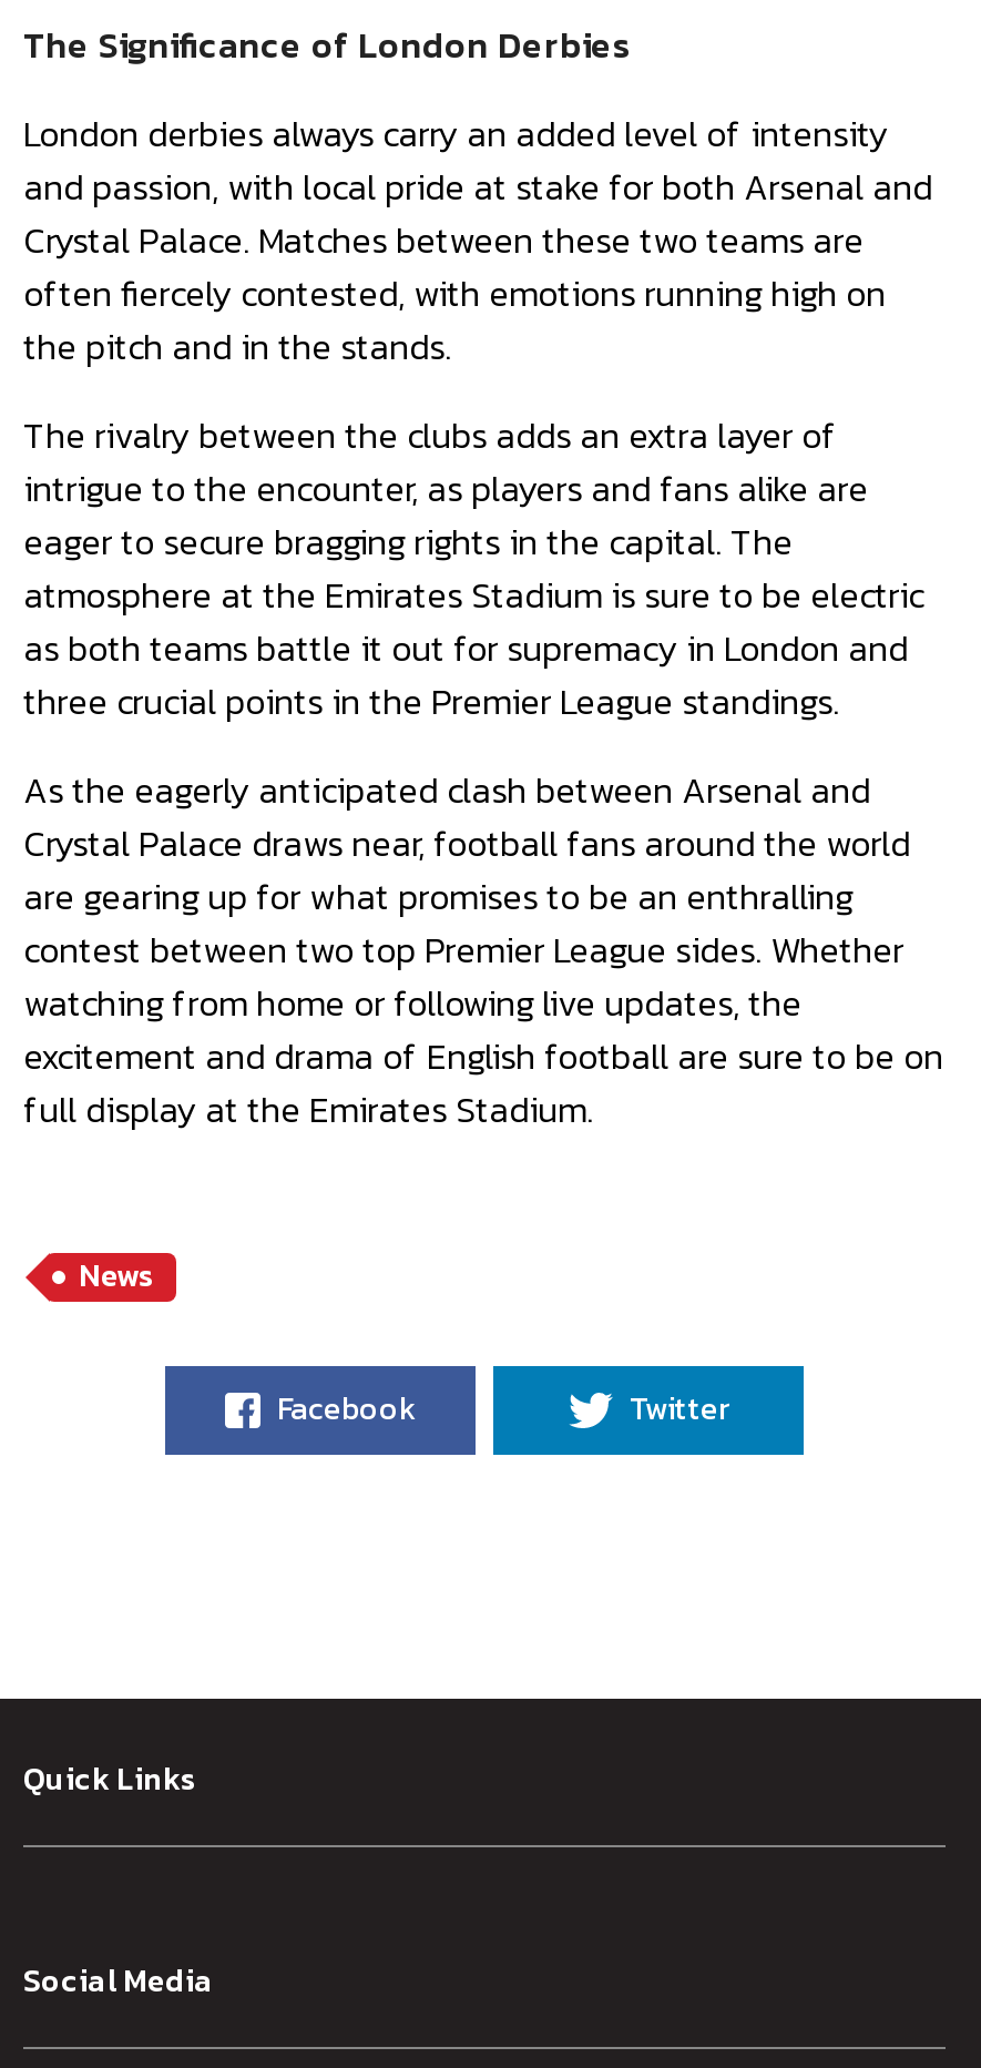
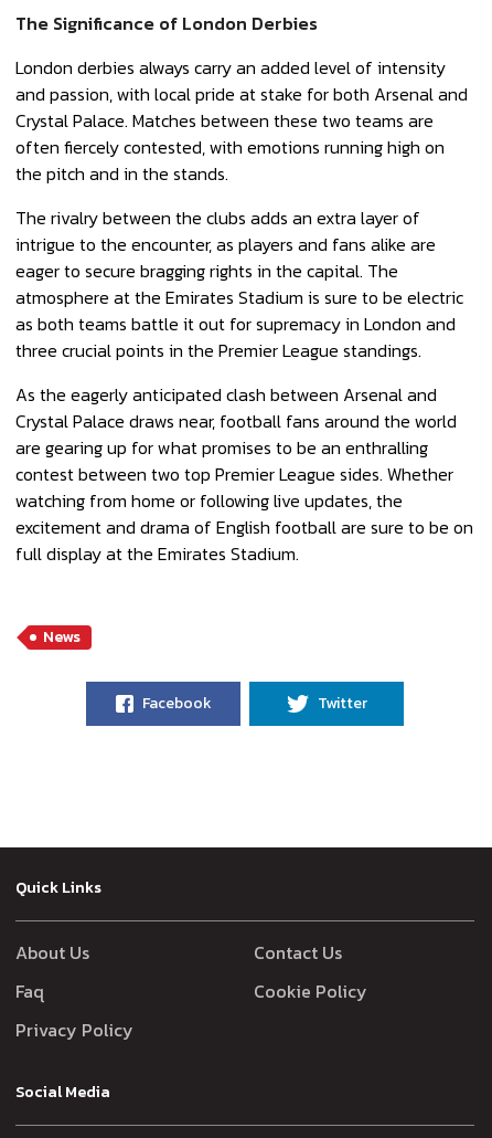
+ About Us
+ Contact Us
+ Faq
+ Cookie Policy
+ Privacy Policy
